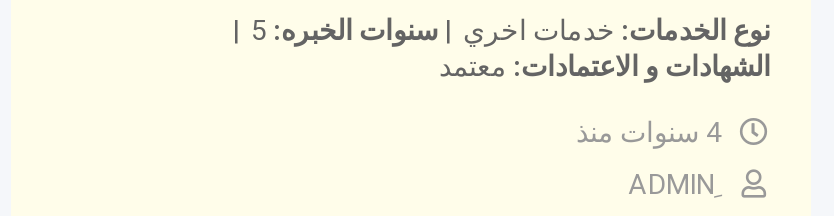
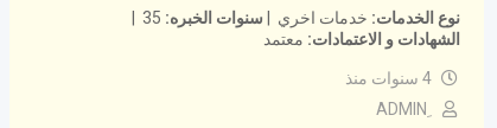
- نوع الخدمات خدمات اخري سنوات الخبره 5
+ نوع الخدمات خدمات اخري سنوات الخبره 35
